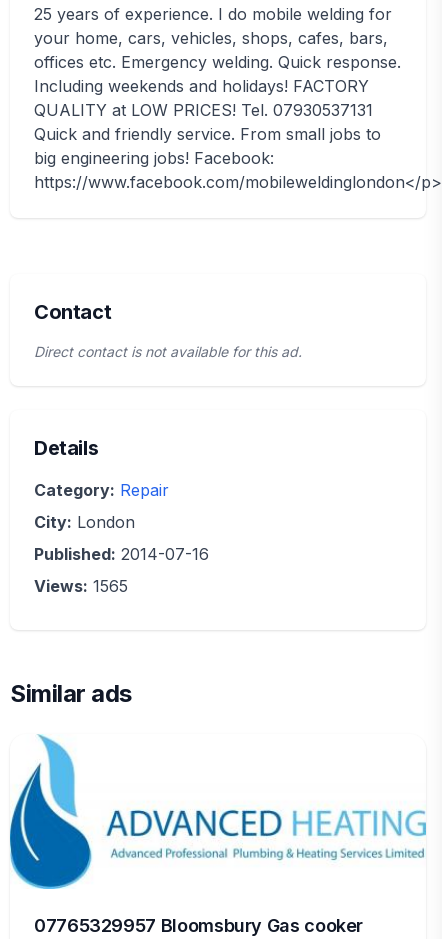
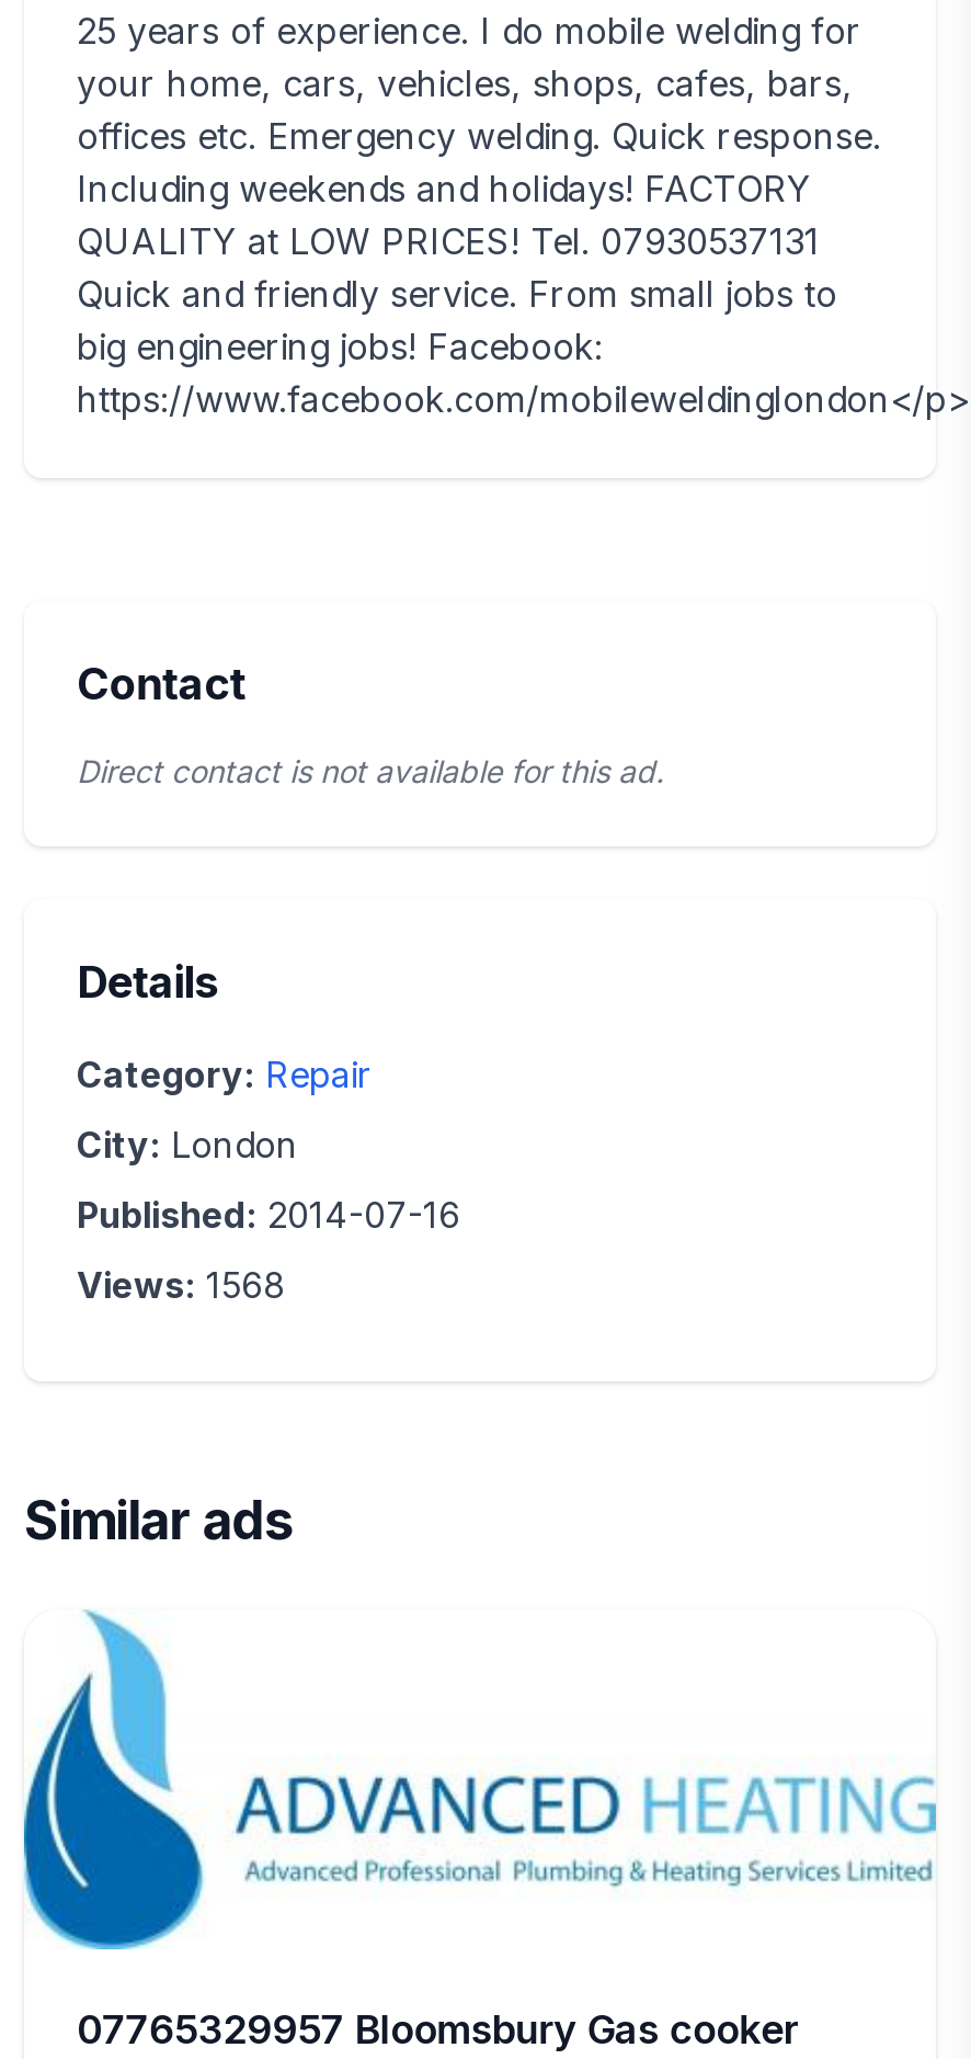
- Views: 1565
+ Views: 1568
